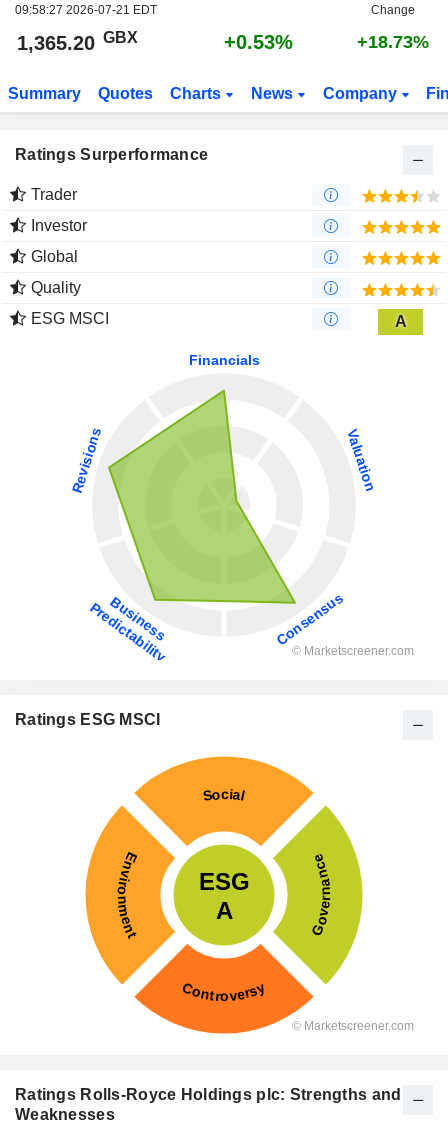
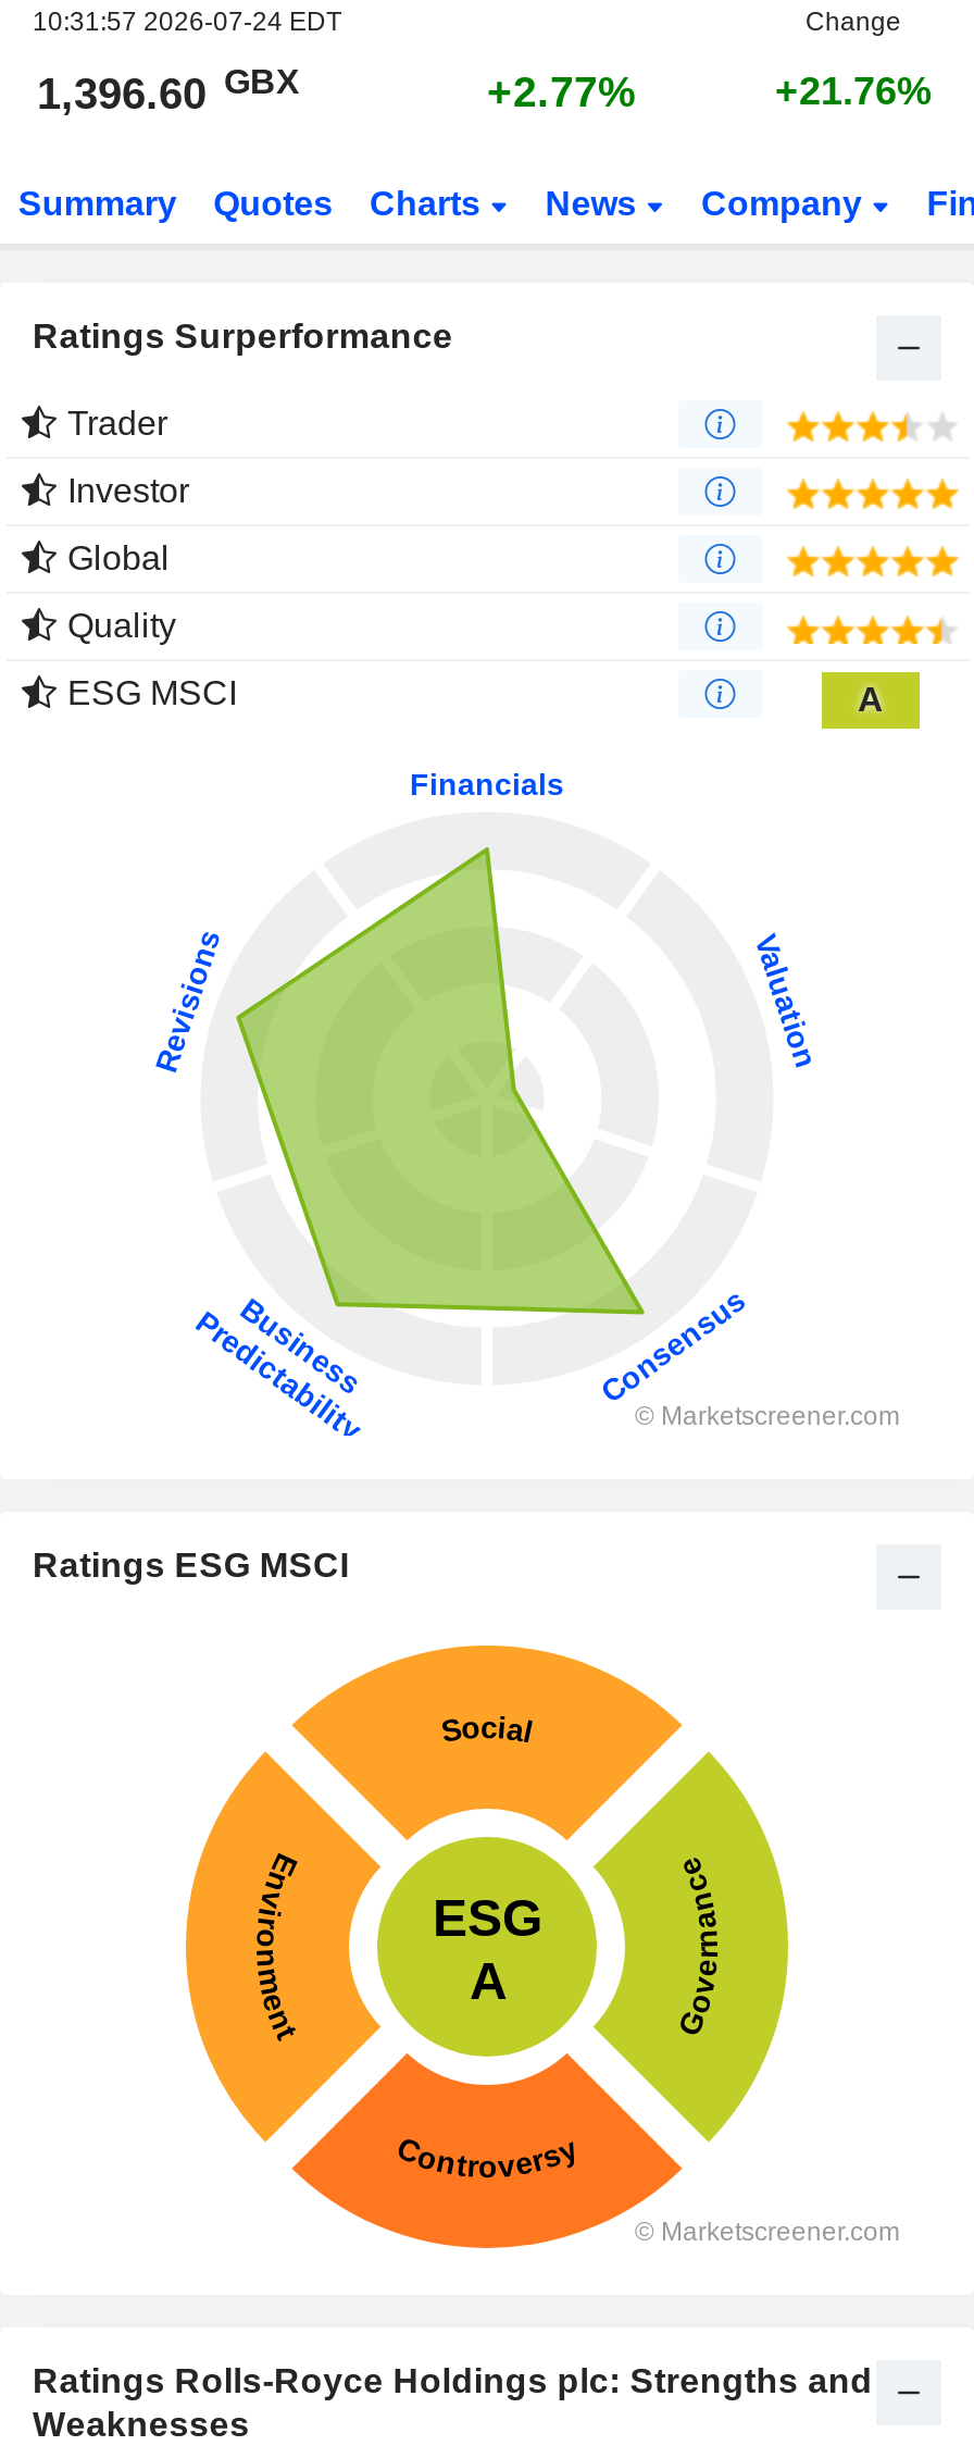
- 09:58:27 2026-07-21 EDT
+ 10:31:57 2026-07-24 EDT

- 1,365.20 GBX
+ 1,396.60 GBX

- +0.53%
+ +2.77%

- +18.73%
+ +21.76%
